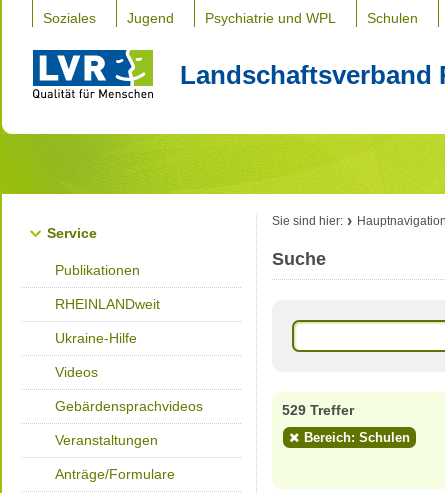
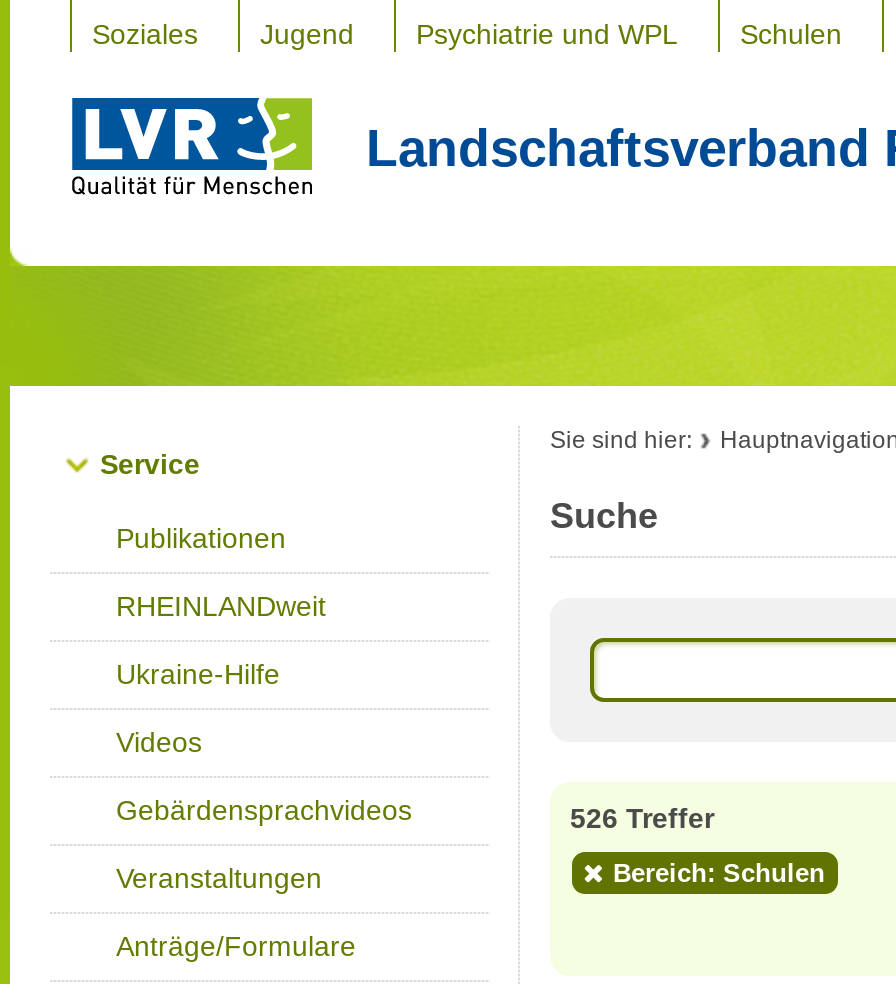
- 529 Treffer
+ 526 Treffer
